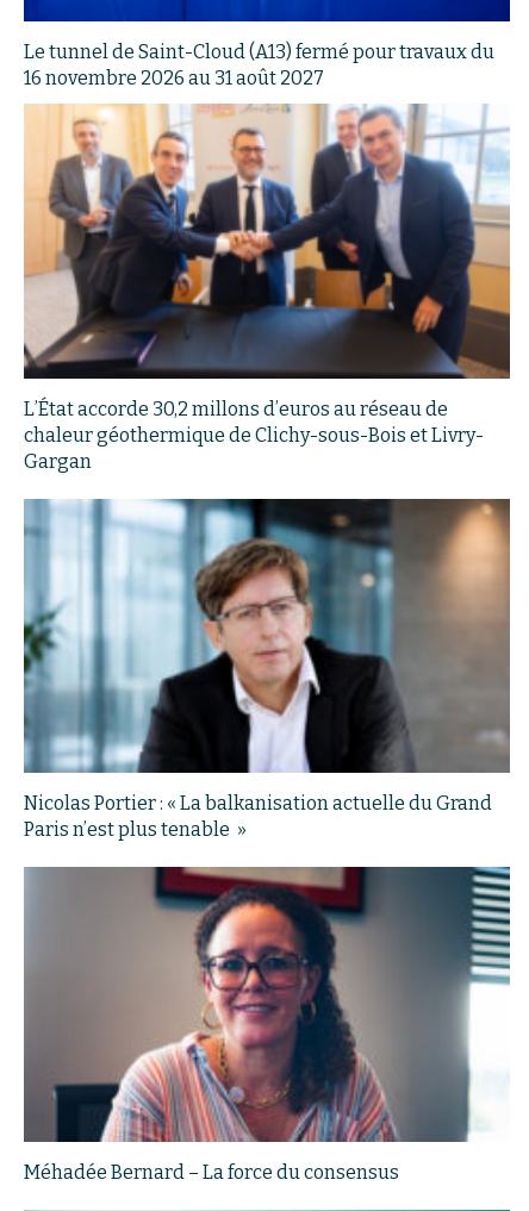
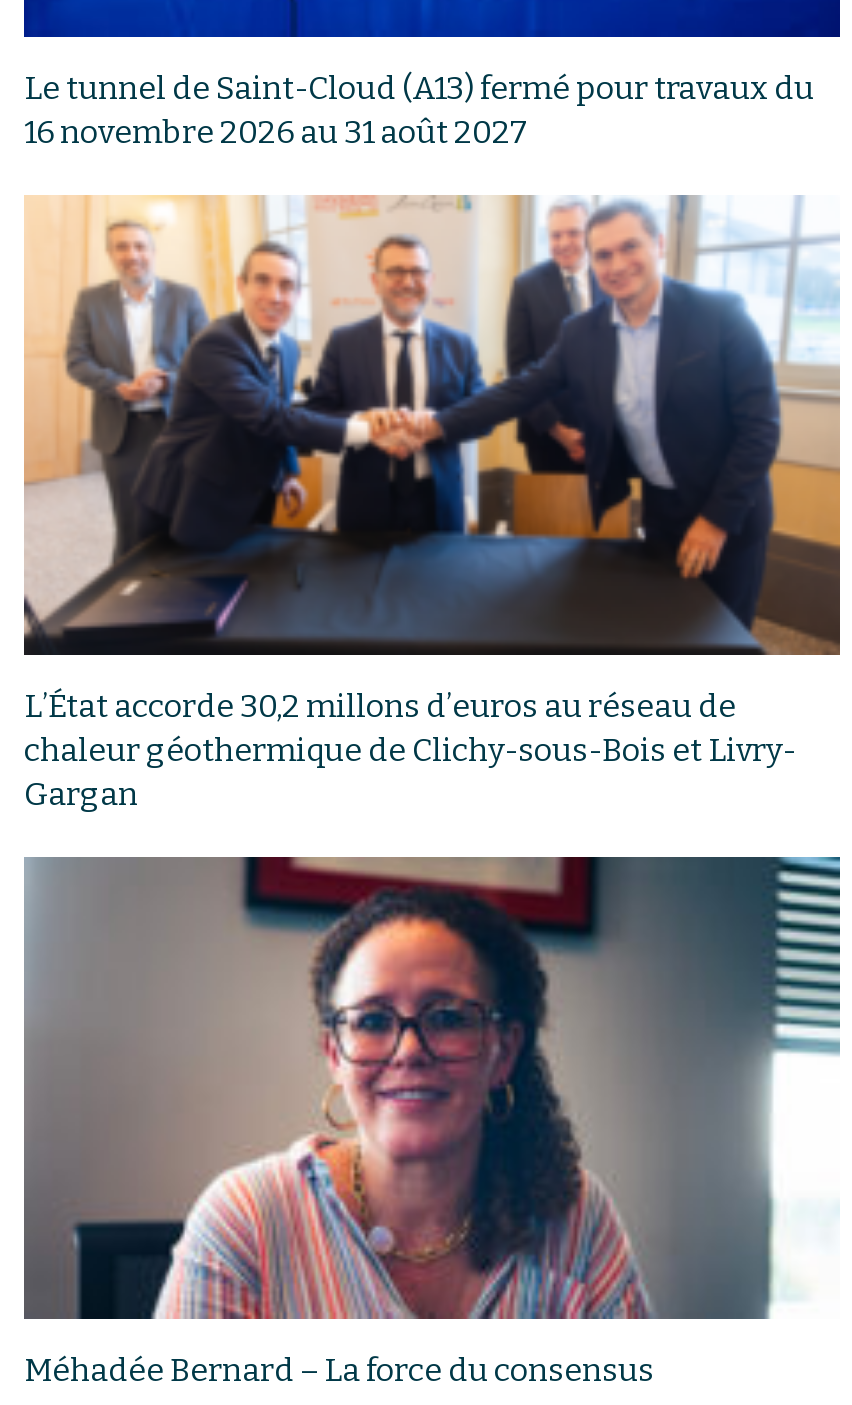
- [image]
- Nicolas Portier : « La balkanisation actuelle du Grand
- Paris n’est plus tenable »
